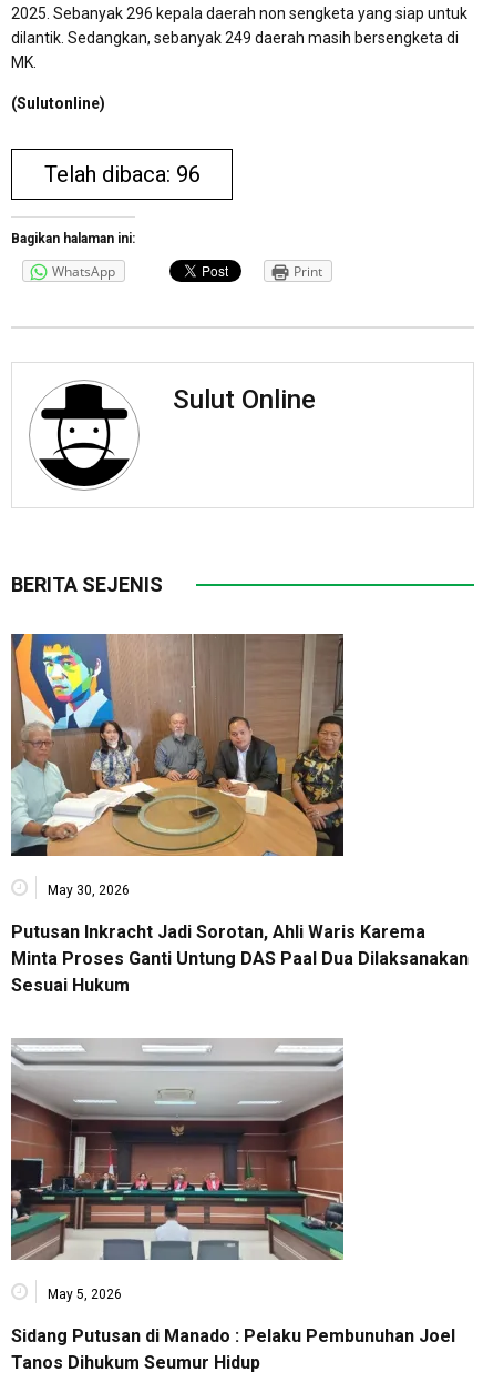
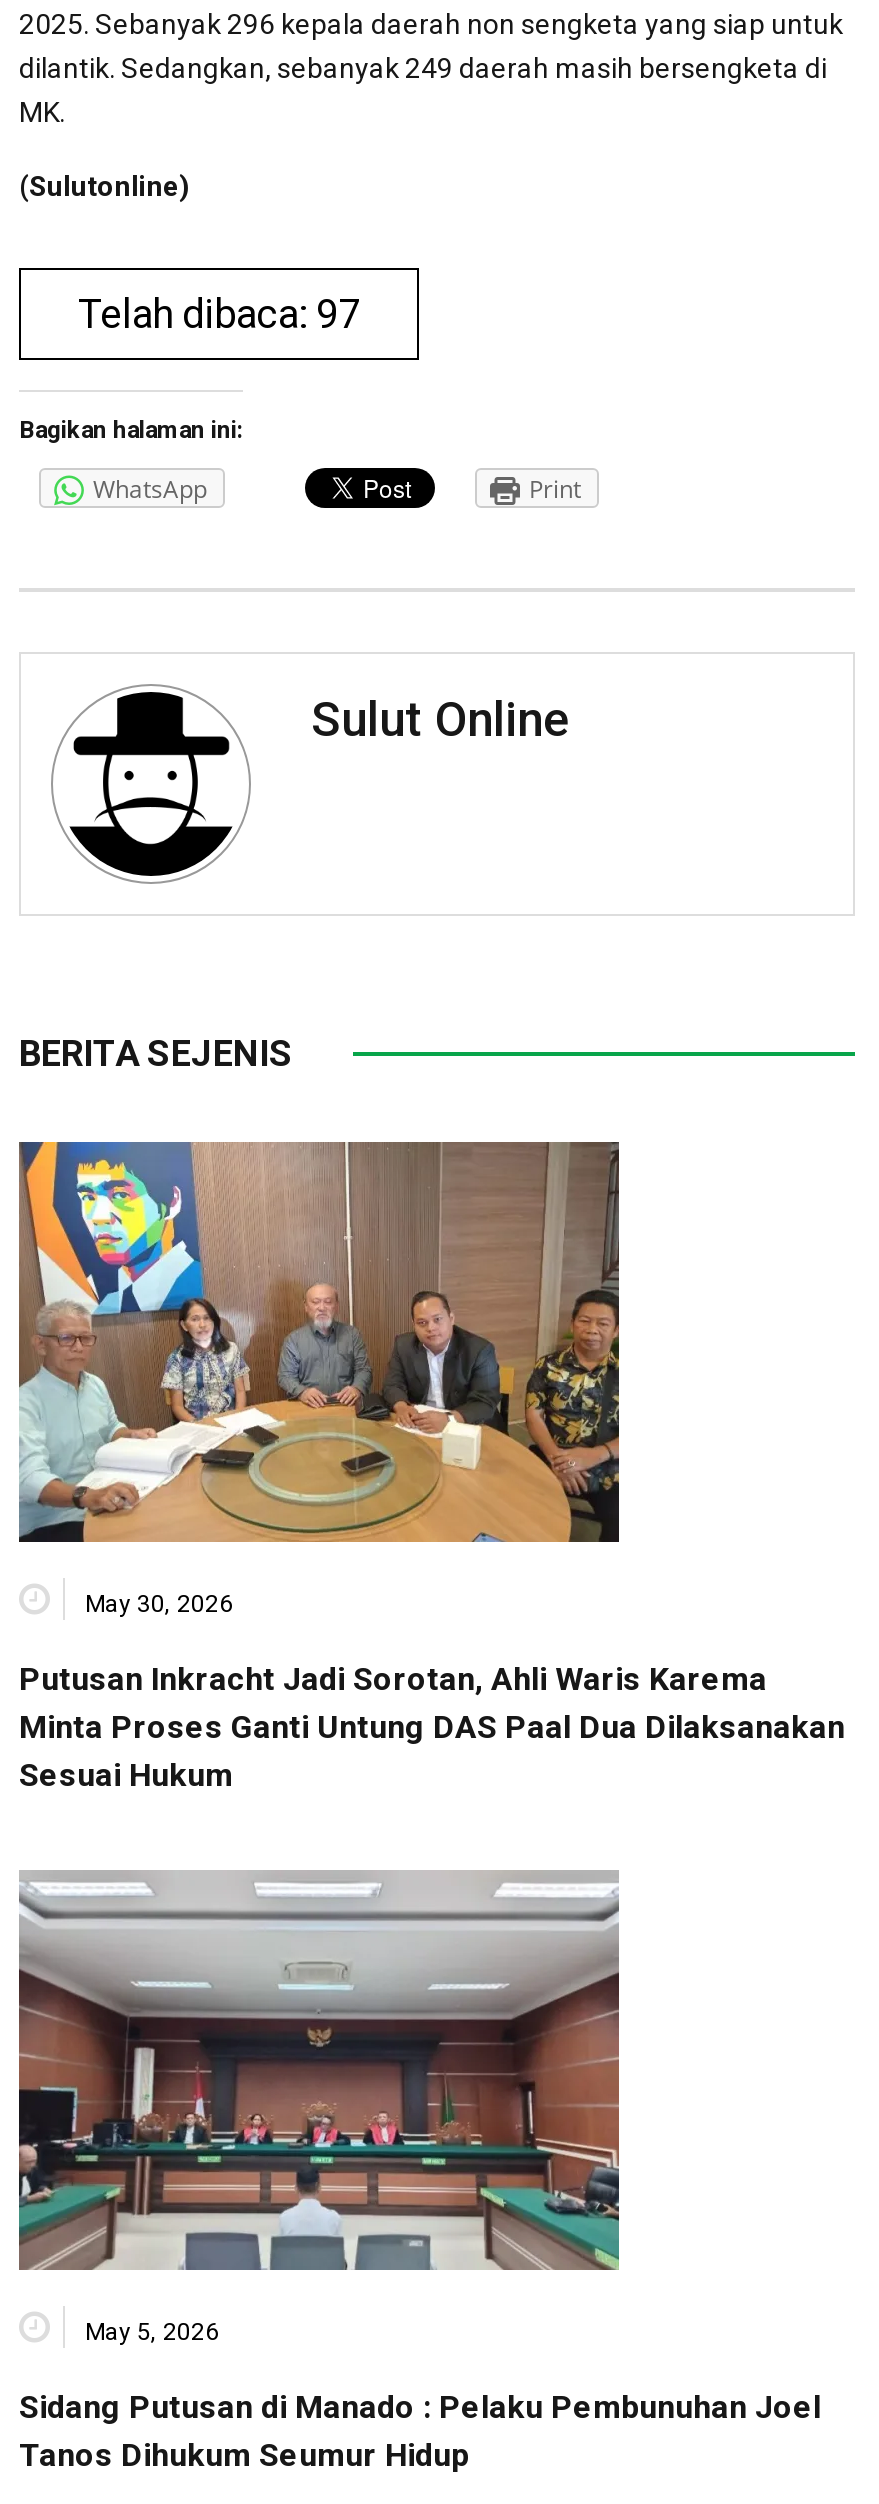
- Telah dibaca: 96
+ Telah dibaca: 97
